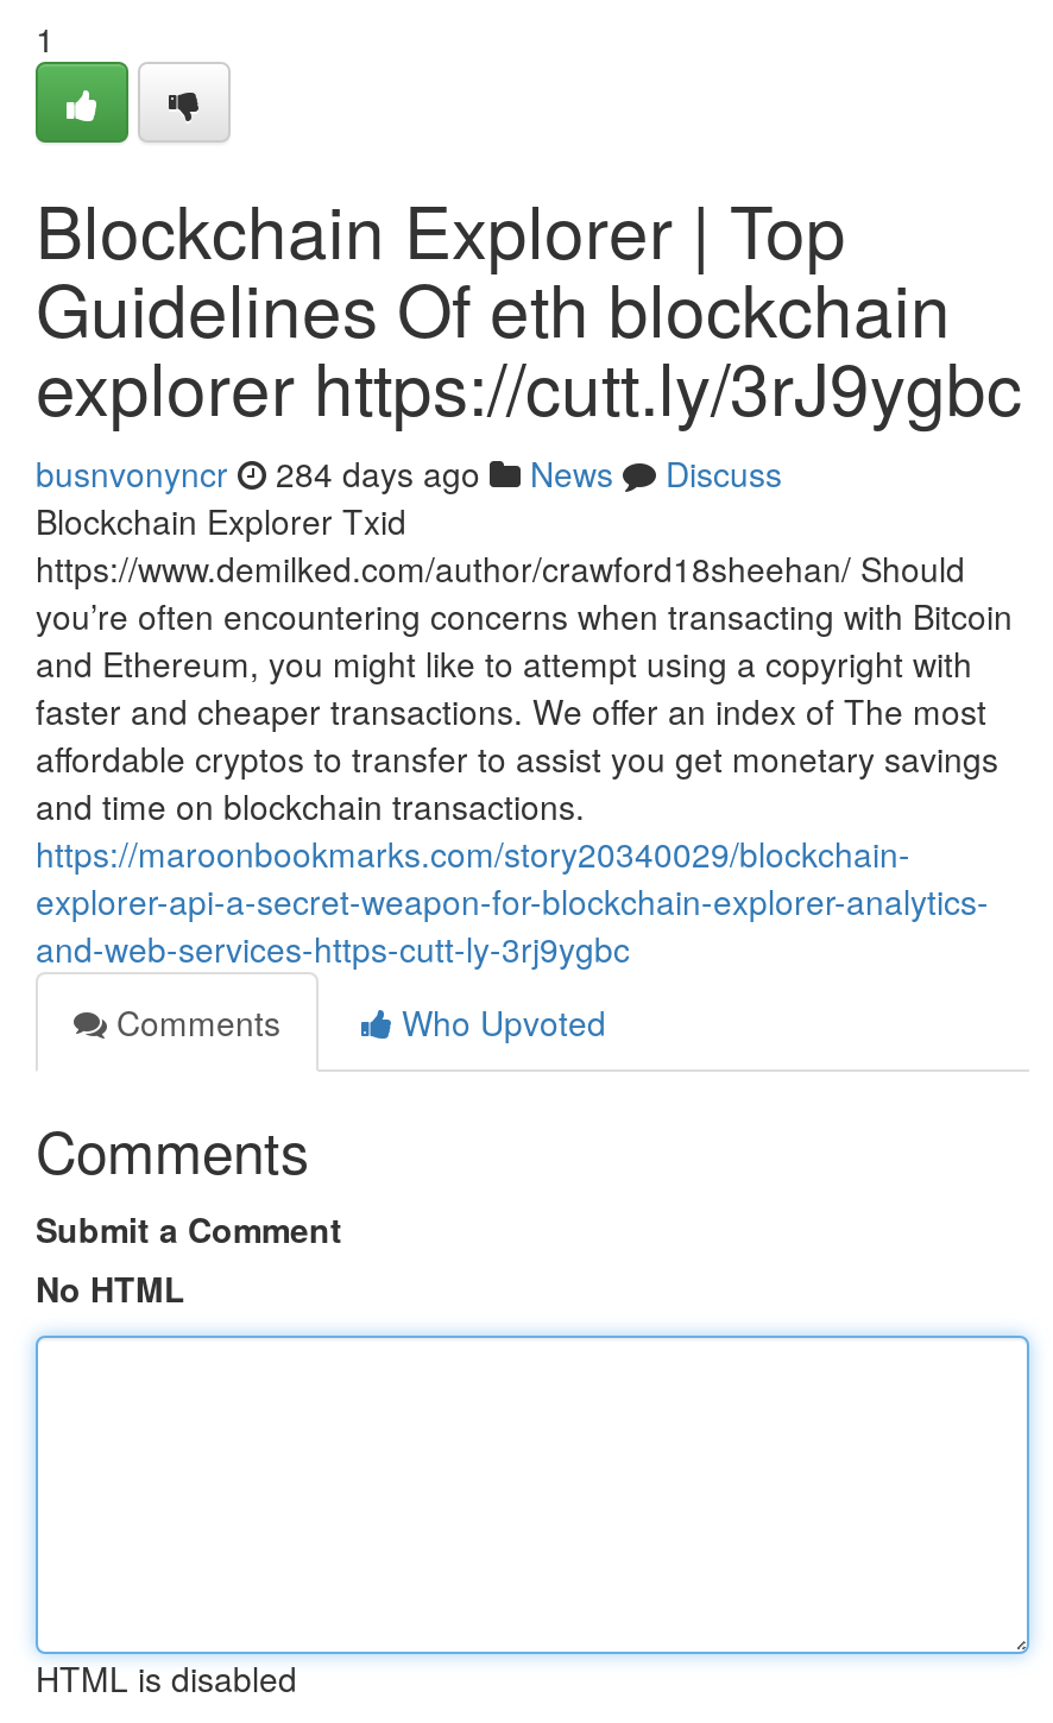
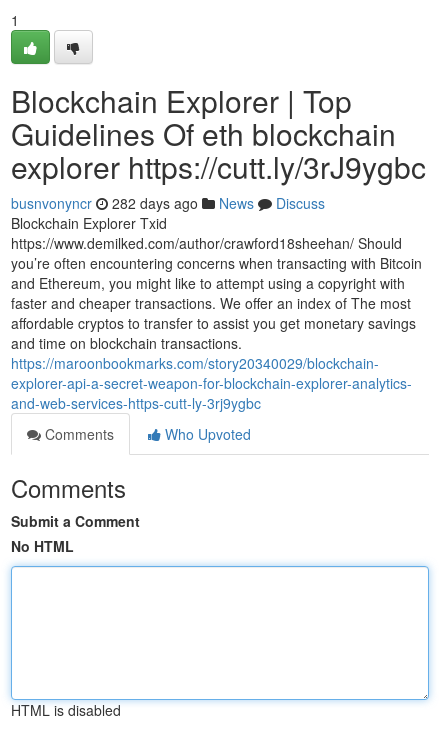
- busnvonyncr 284 days ago News Discuss
+ busnvonyncr 282 days ago News Discuss
